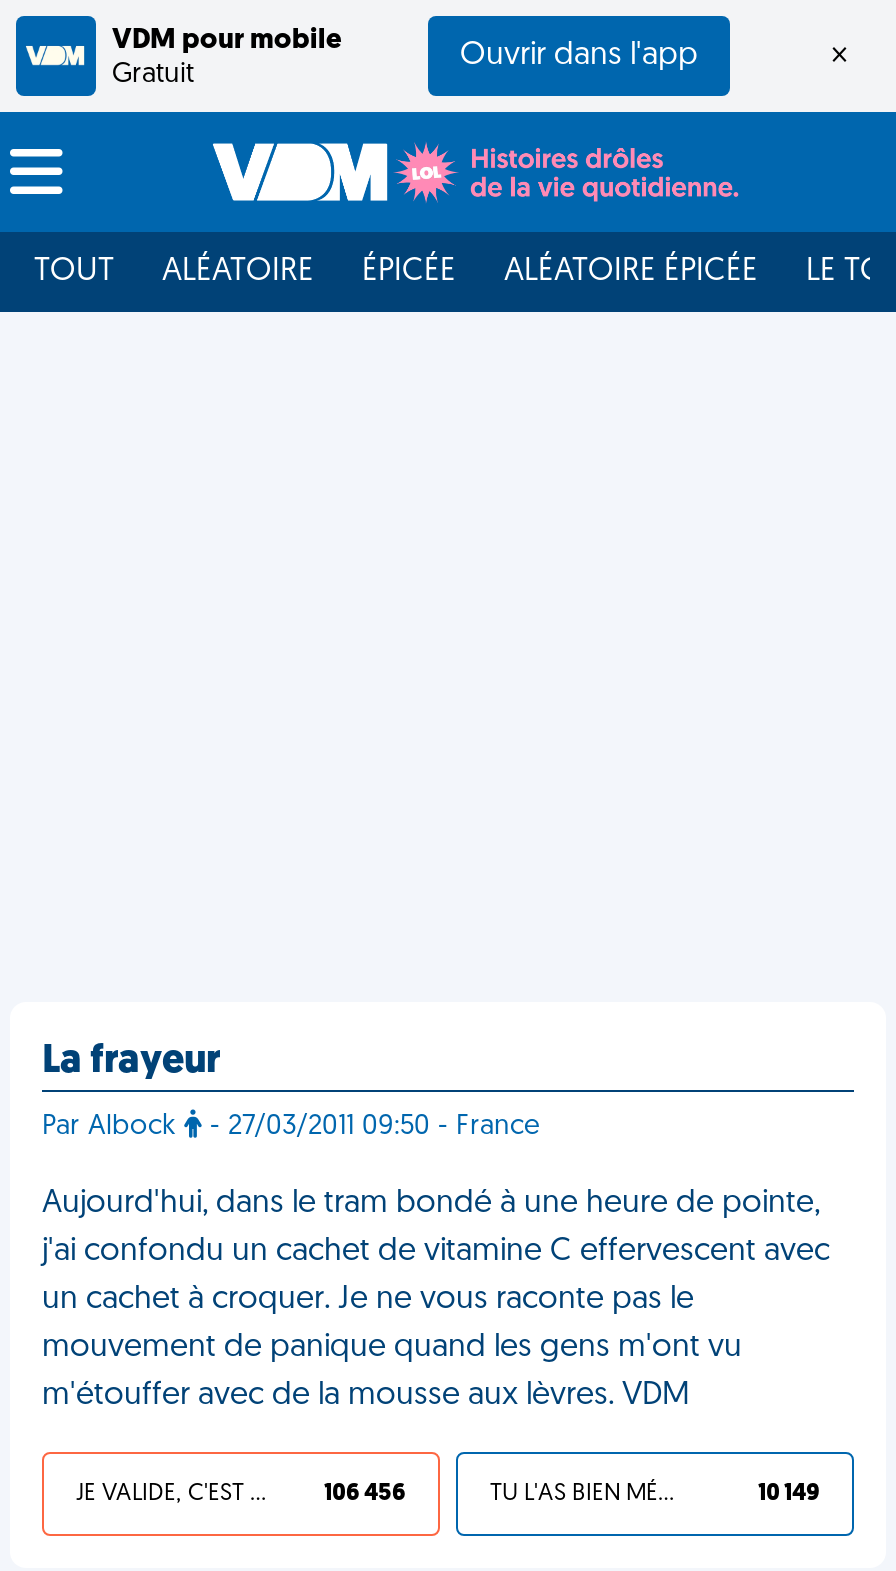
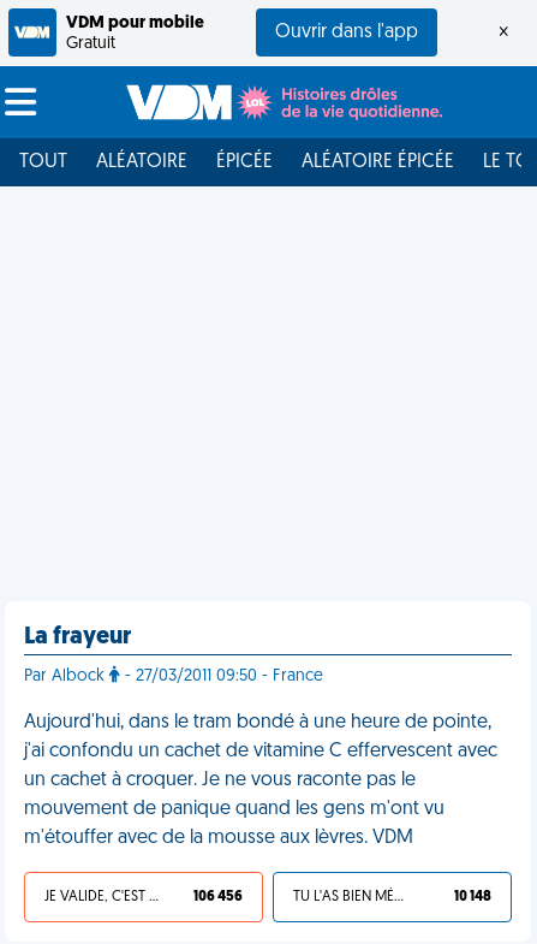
- 10 149
+ 10 148
